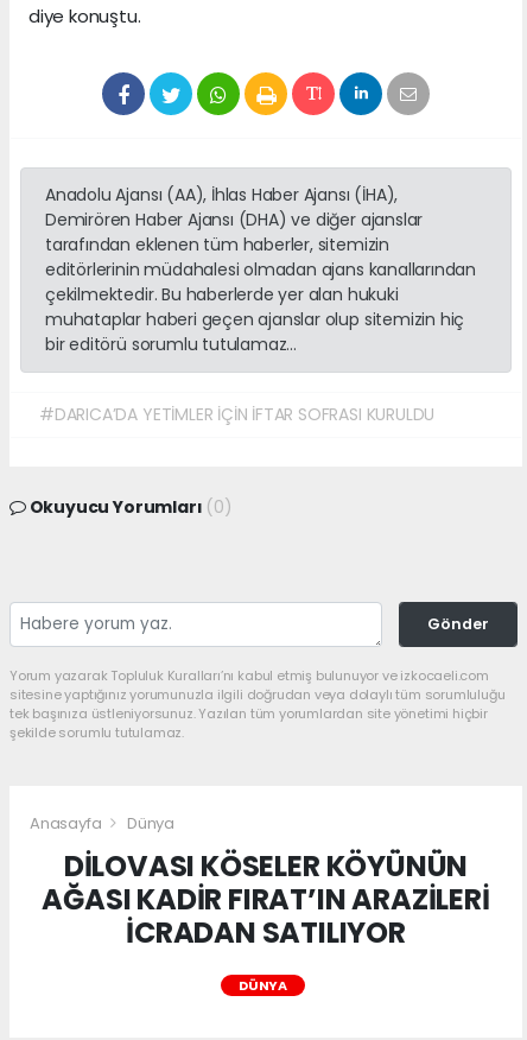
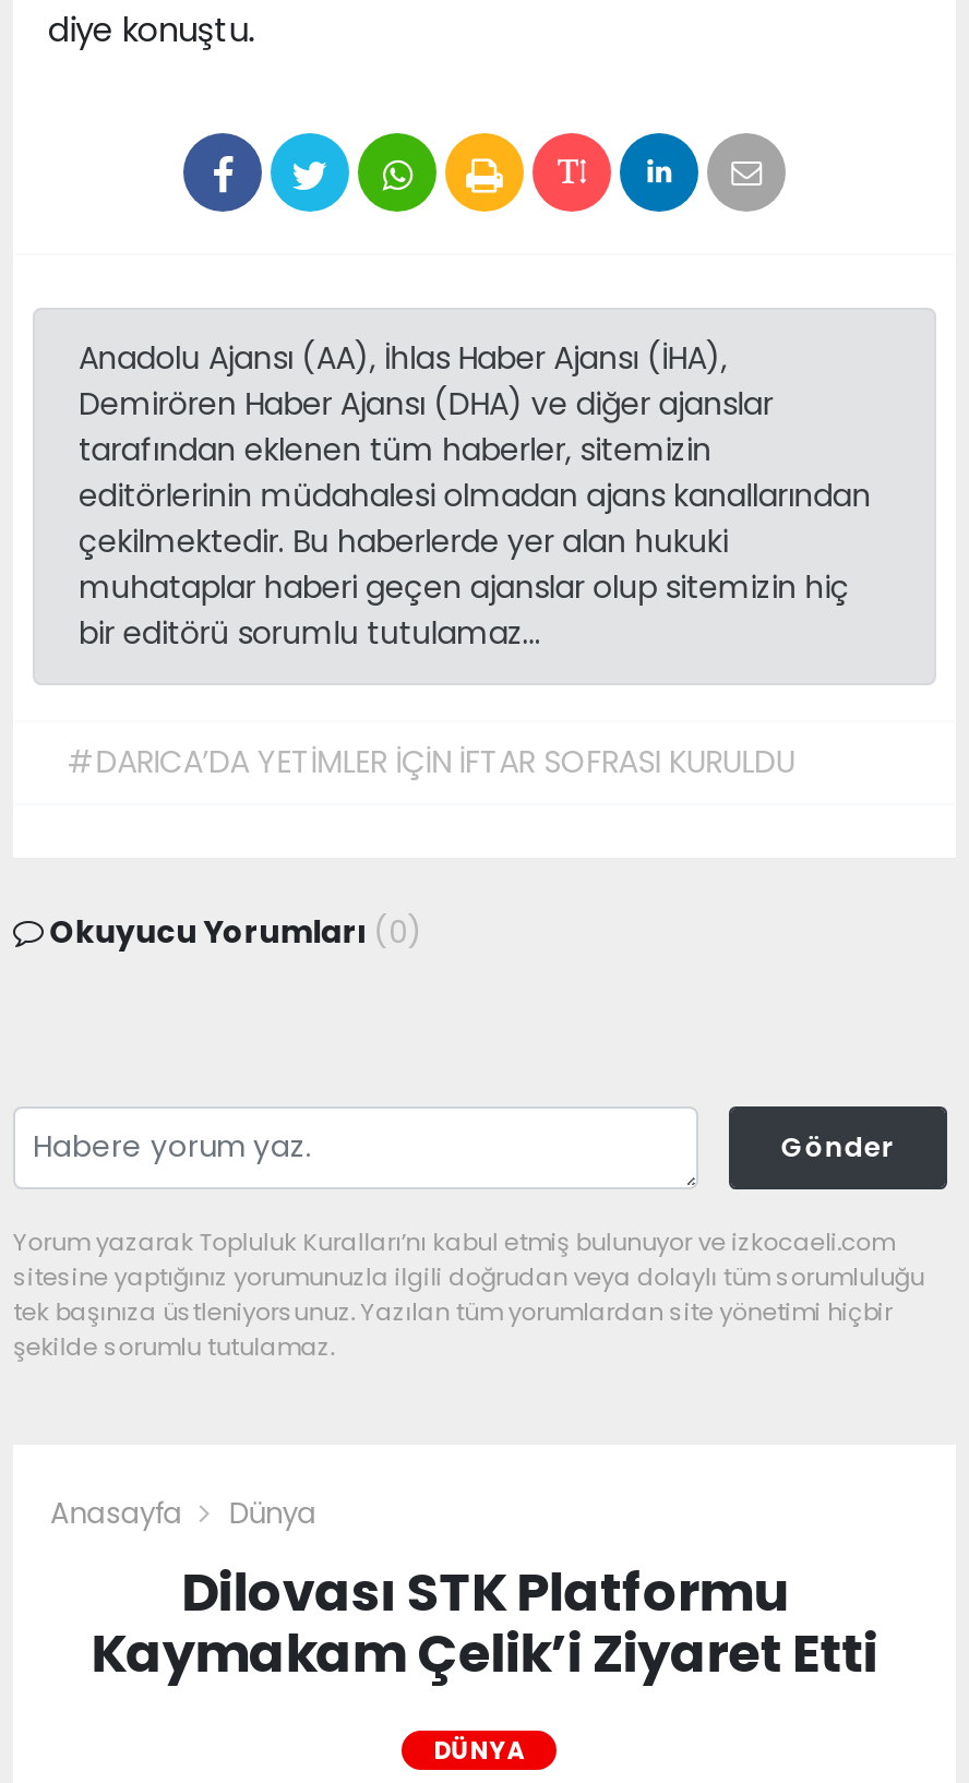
- DİLOVASI KÖSELER KÖYÜNÜN
- AĞASI KADİR FIRAT’IN ARAZİLERİ
- İCRADAN SATILIYOR
+ Dilovası STK Platformu
+ Kaymakam Çelik’i Ziyaret Etti
